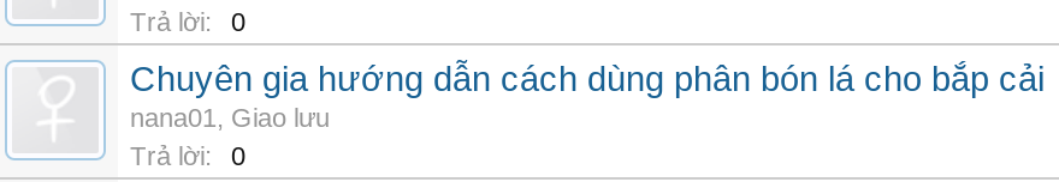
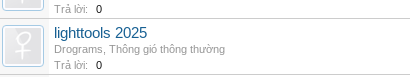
- Chuyên gia hướng dẫn cách dùng phân bón lá cho bắp cải
- nana01, Giao lưu
+ lighttools 2025
+ Drograms, Thông gió thông thường
